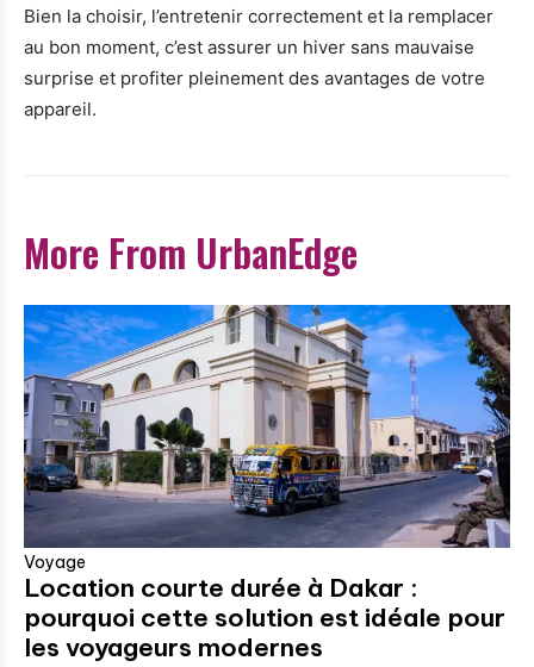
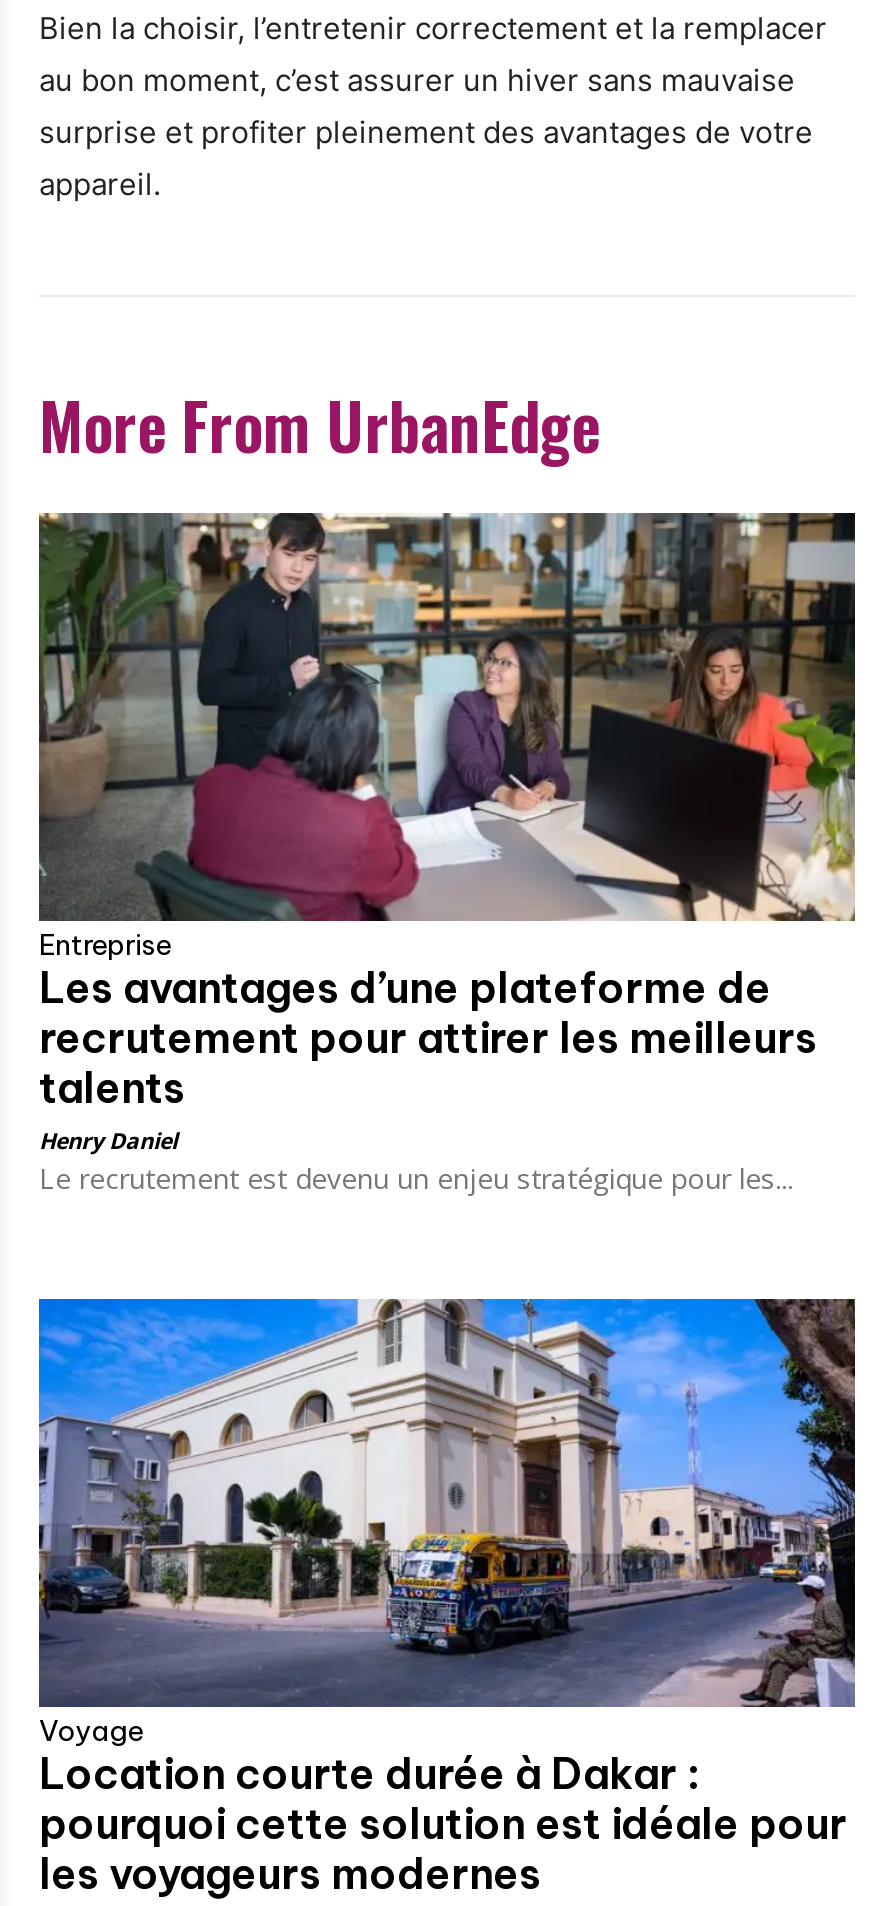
+ [image]
+ Entreprise
+ Les avantages d’une plateforme de
+ recrutement pour attirer les meilleurs
+ talents
+ Henry Daniel
+ Le recrutement est devenu un enjeu stratégique pour les...
